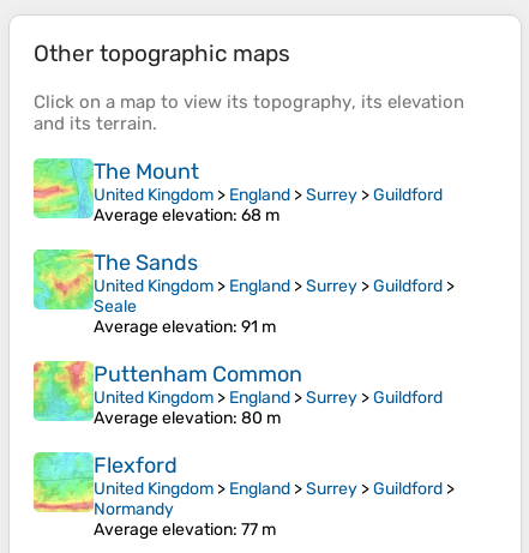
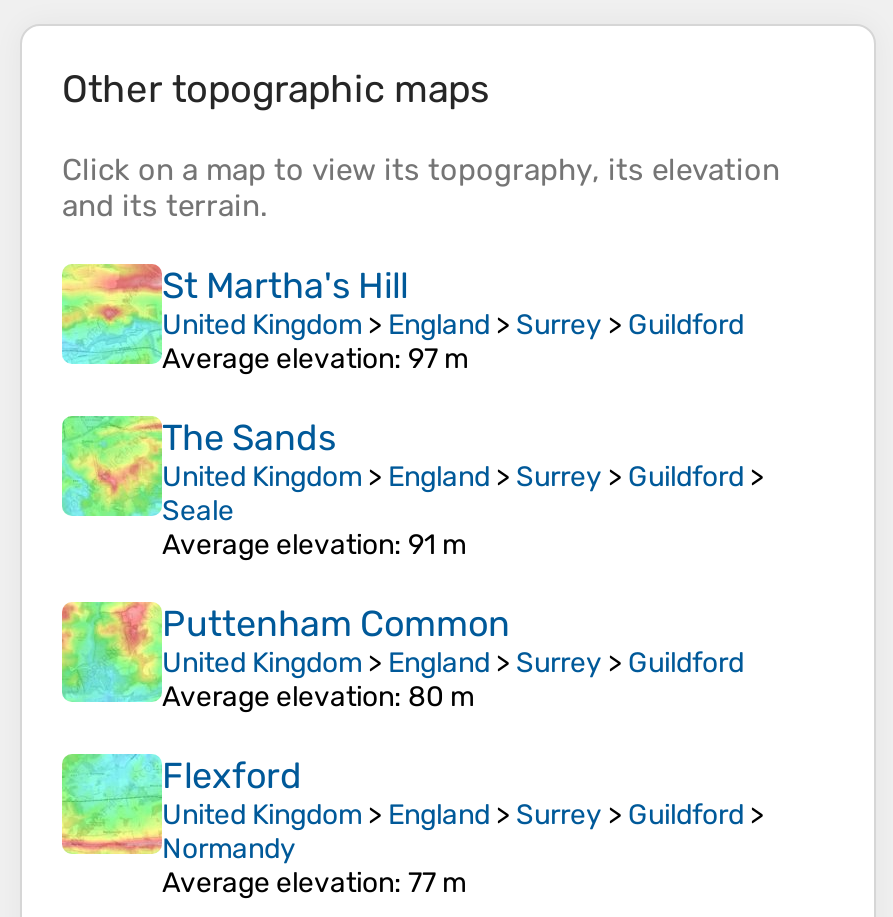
- [image]
- The Mount
+ [image]
+ St Martha's Hill

- Average elevation: 68 m
+ Average elevation: 97 m
